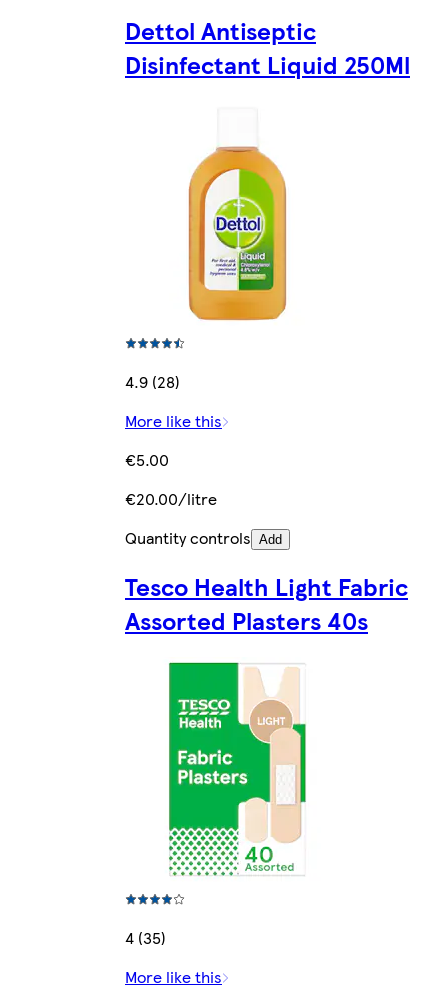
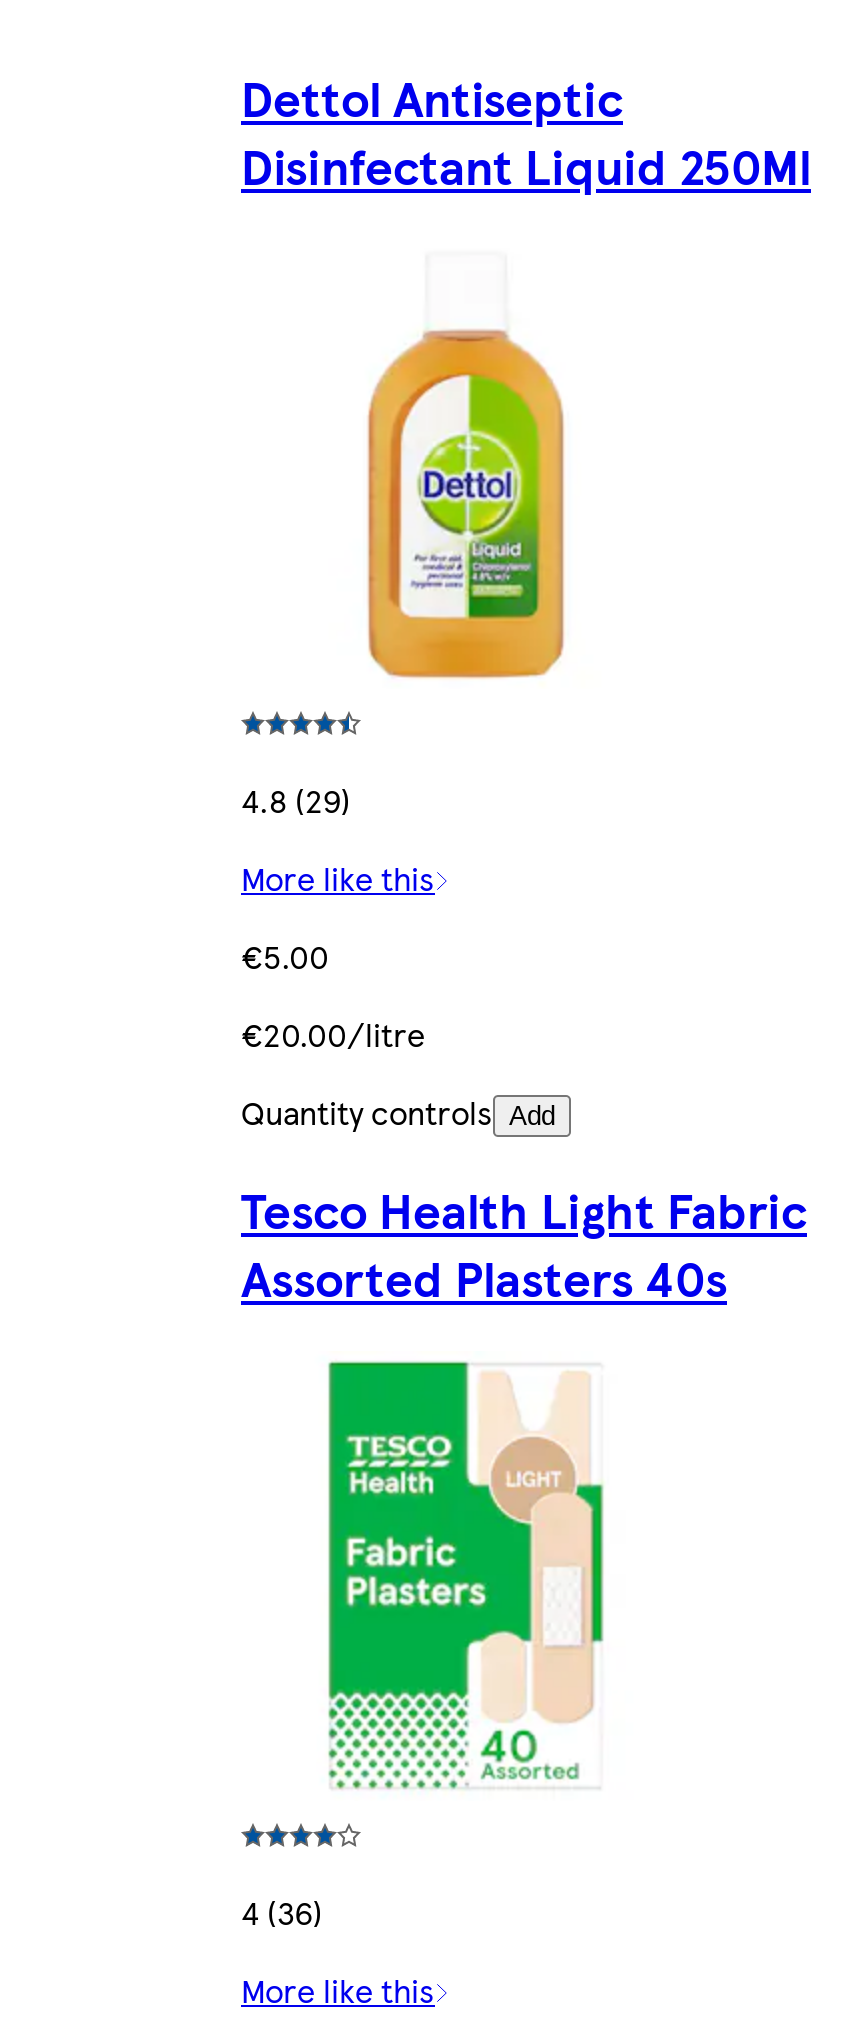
- 4.9 (28)
+ 4.8 (29)

- 4 (35)
+ 4 (36)
